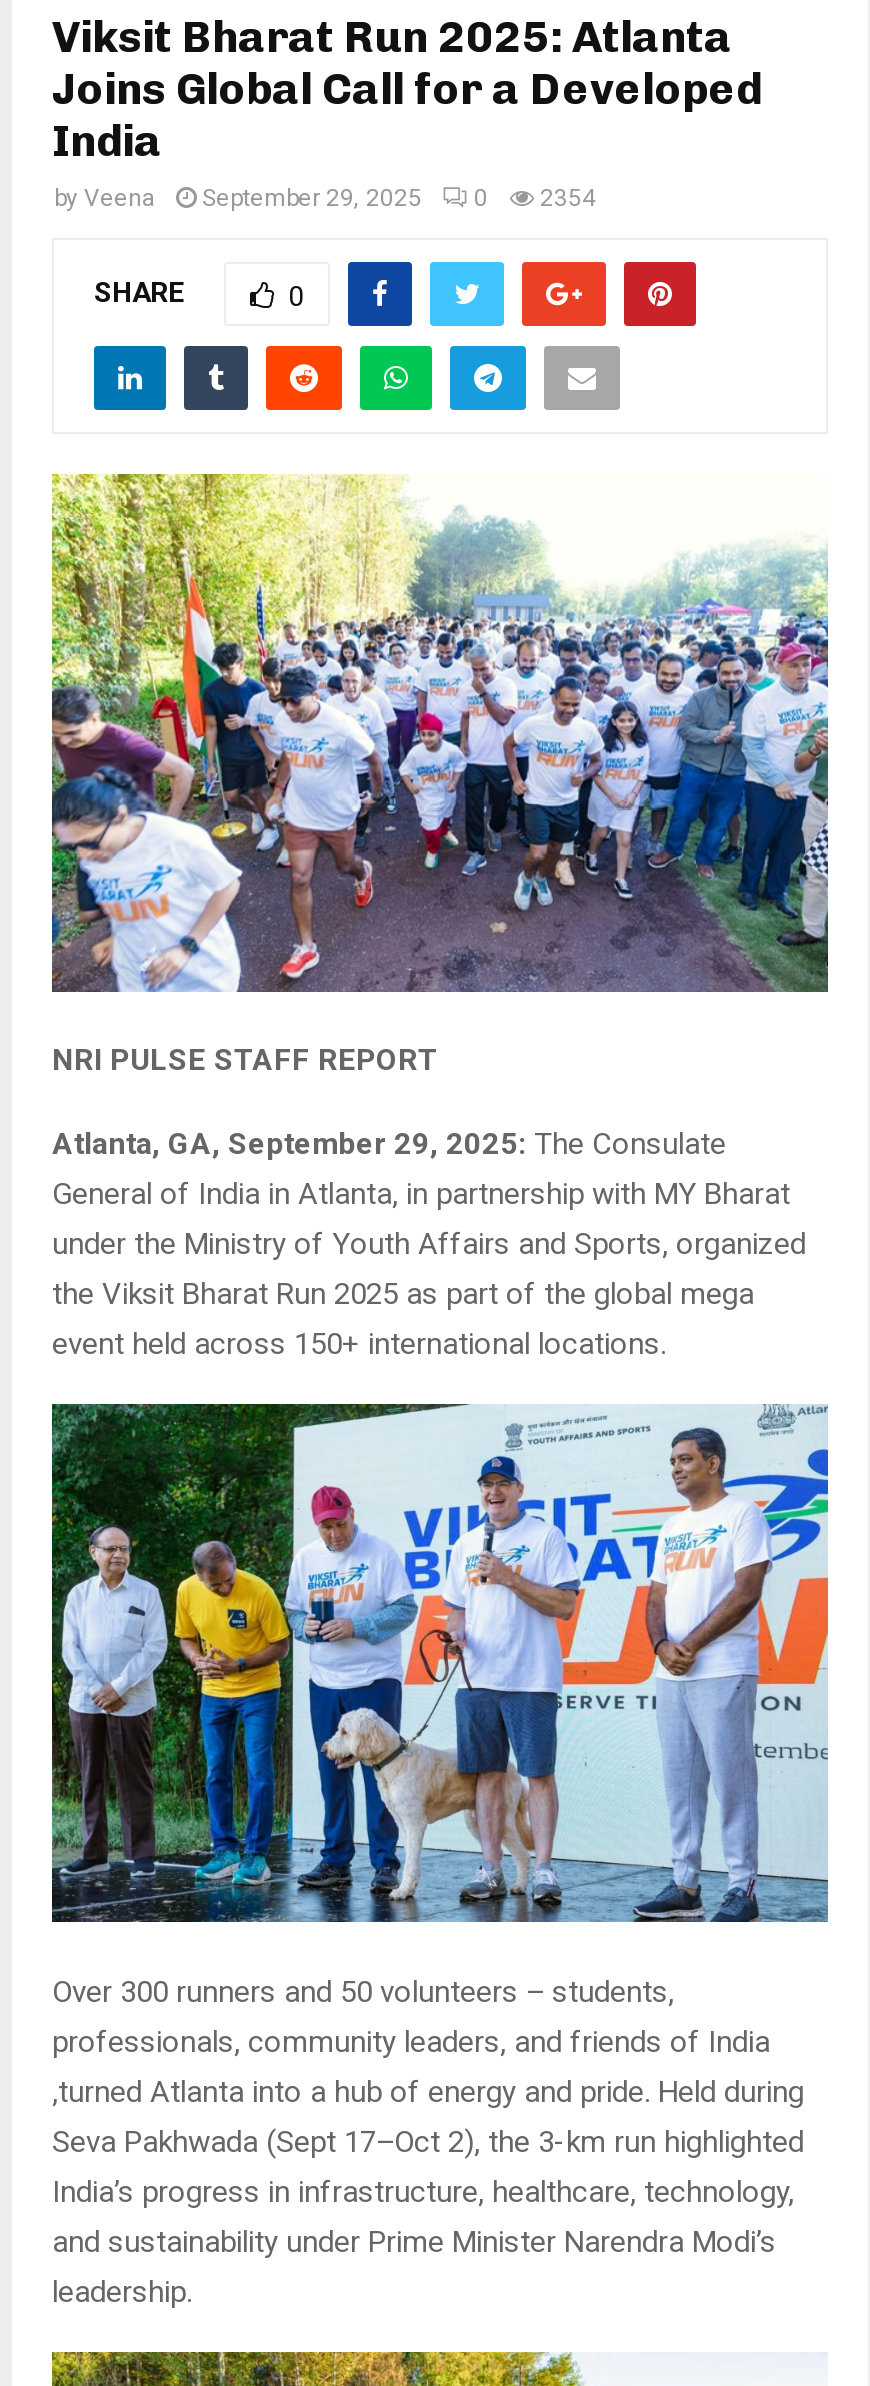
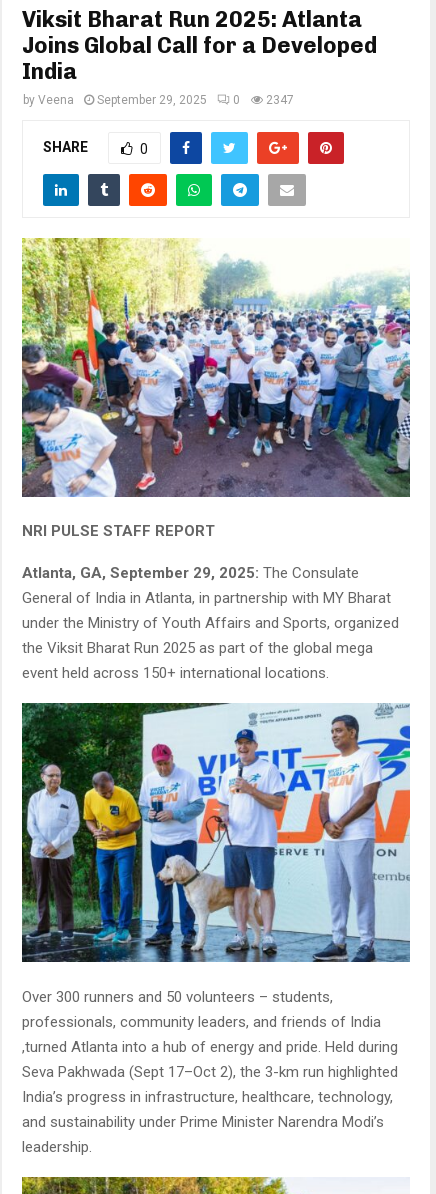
- by Veena September 29, 2025 0 2354
+ by Veena September 29, 2025 0 2347
